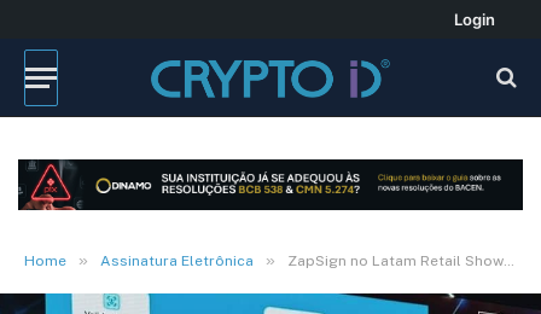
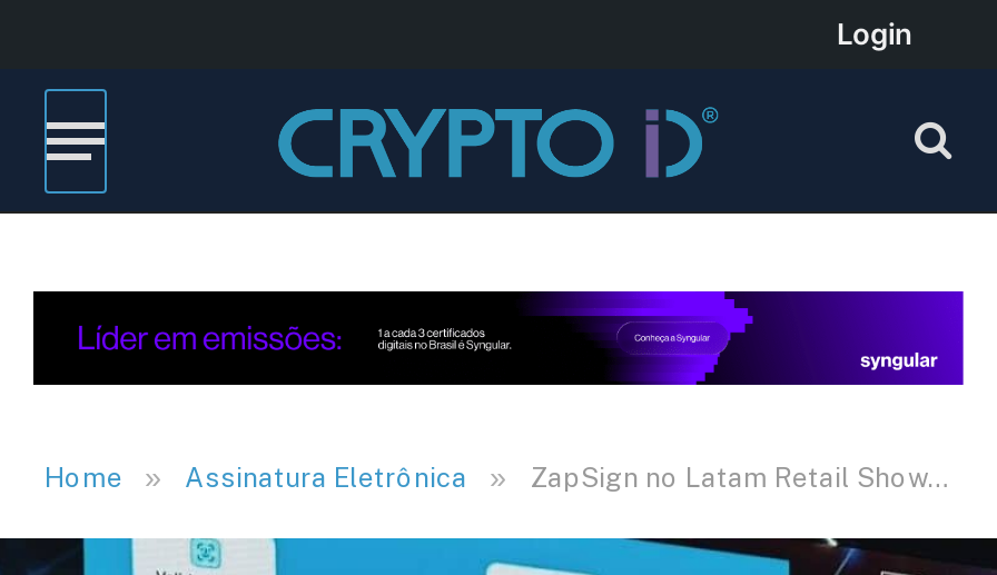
- [image]
+ [image]
